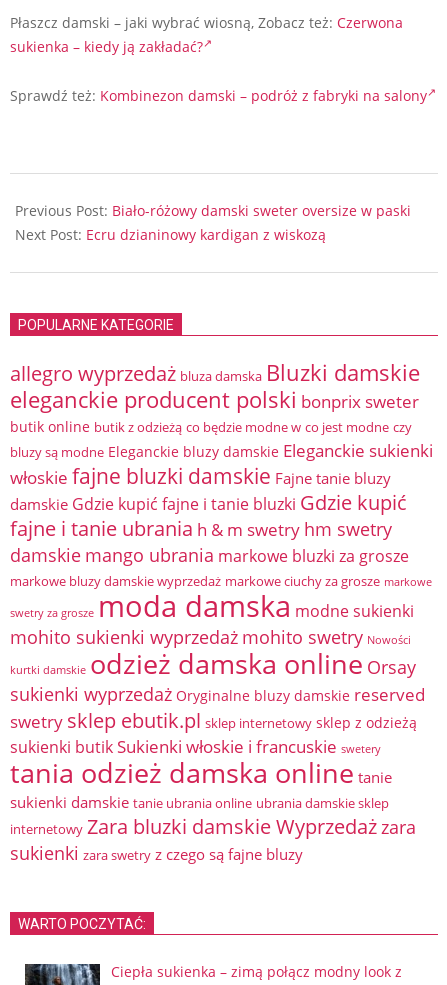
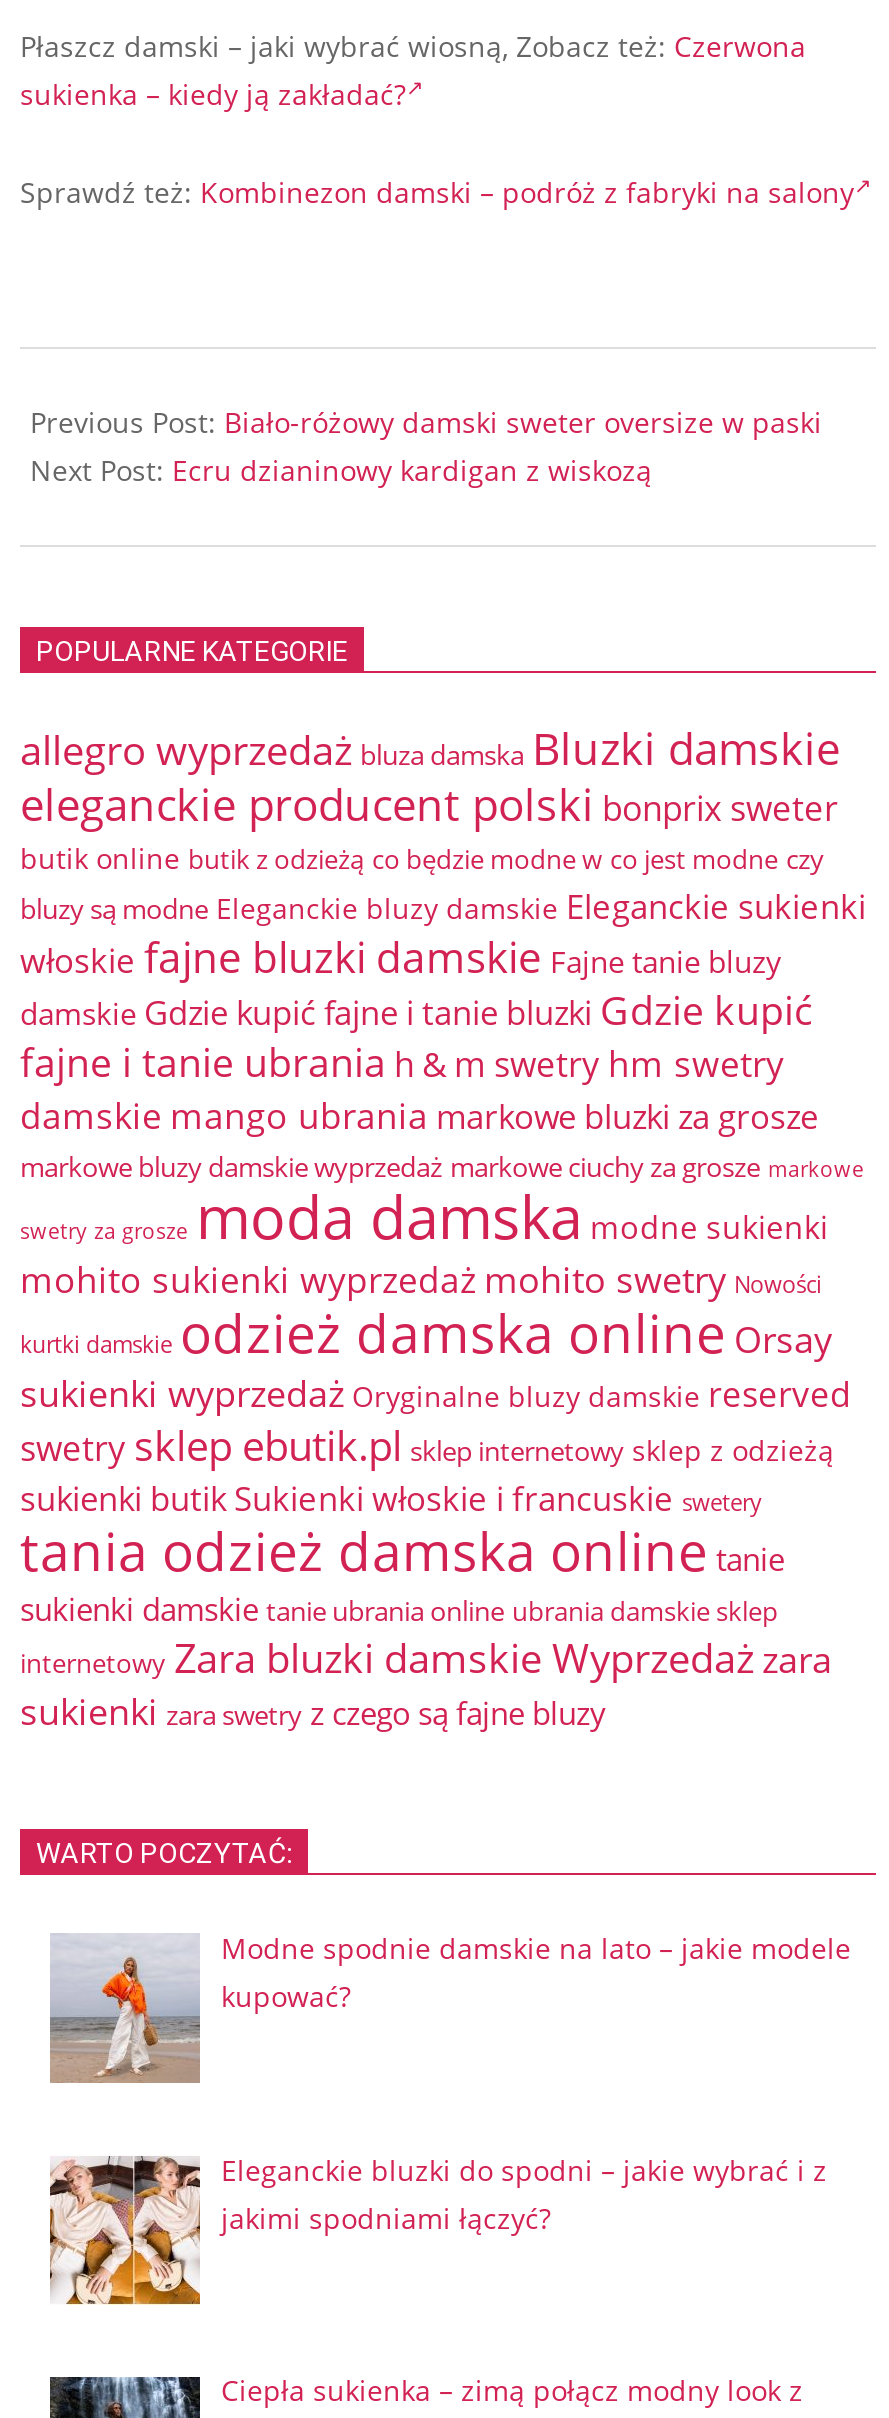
+ [image]
+ Modne spodnie damskie na lato – jakie modele
+ kupować?

+ [image]
+ Eleganckie bluzki do spodni – jakie wybrać i z
+ jakimi spodniami łączyć?
